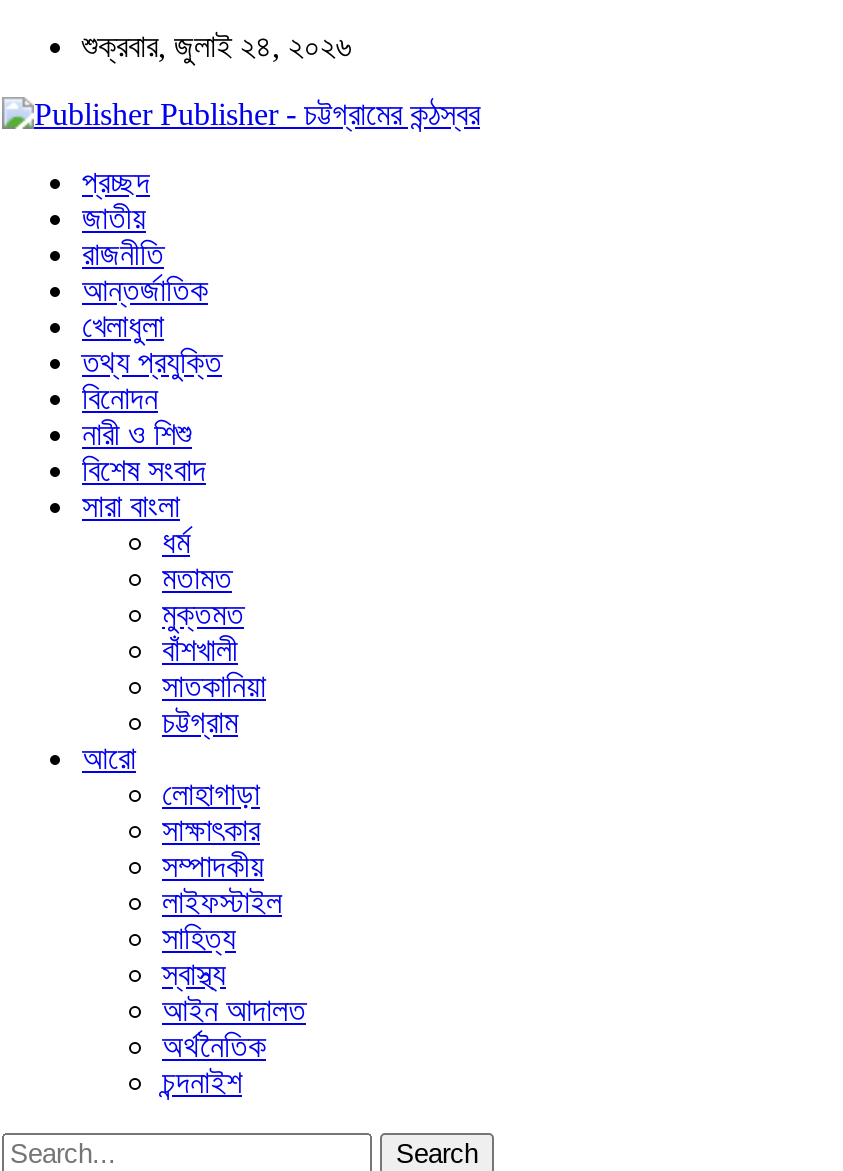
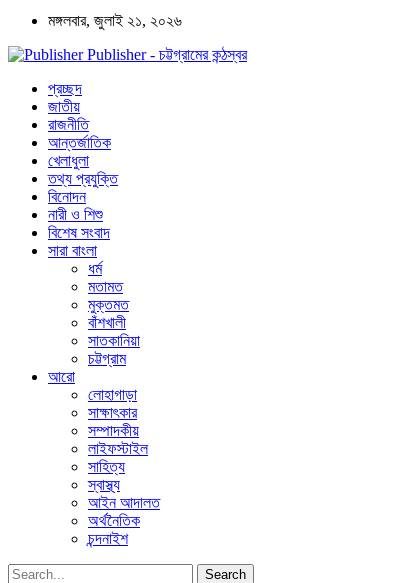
- শুক্রবার, জুলাই ২৪, ২০২৬
+ মঙ্গলবার, জুলাই ২১, ২০২৬
